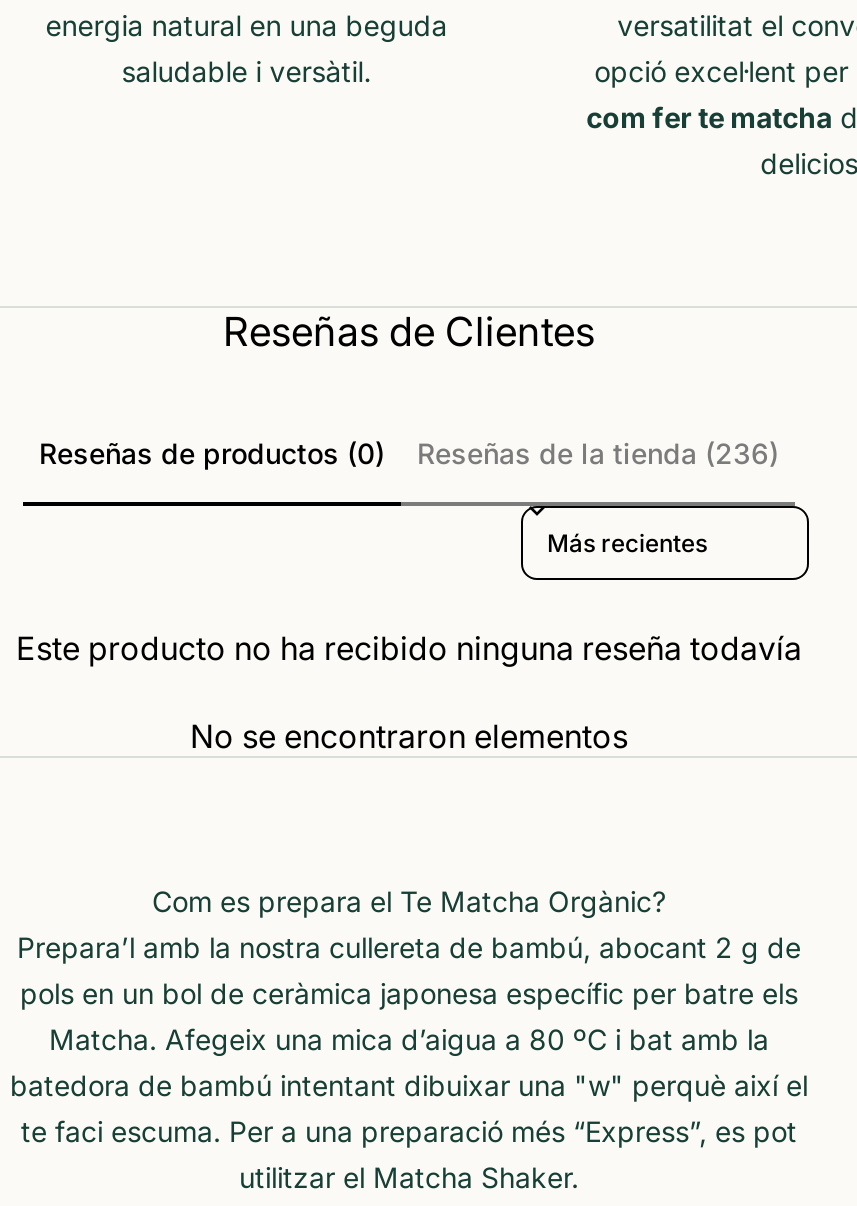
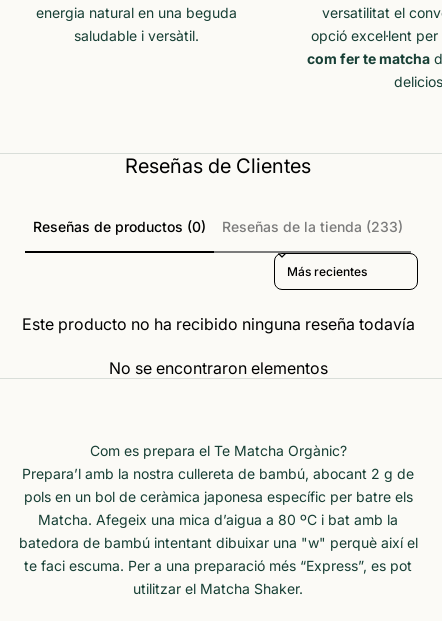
- Reseñas de la tienda (236)
+ Reseñas de la tienda (233)
